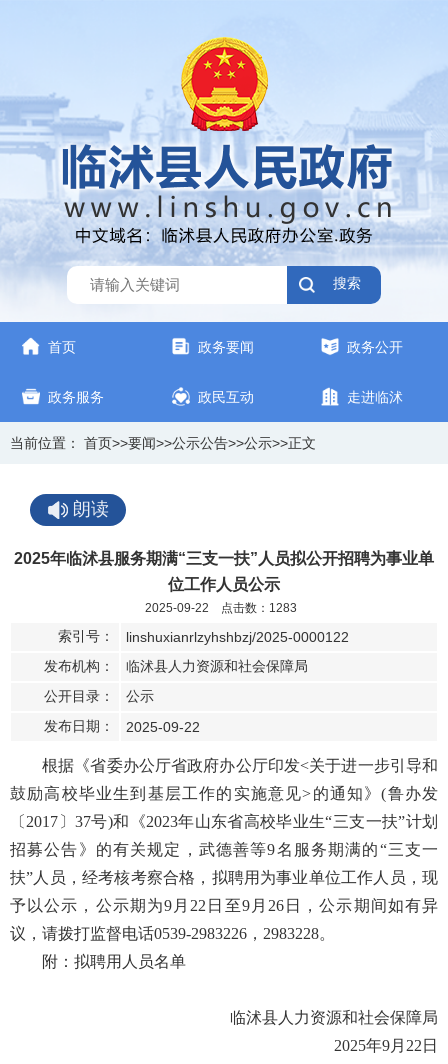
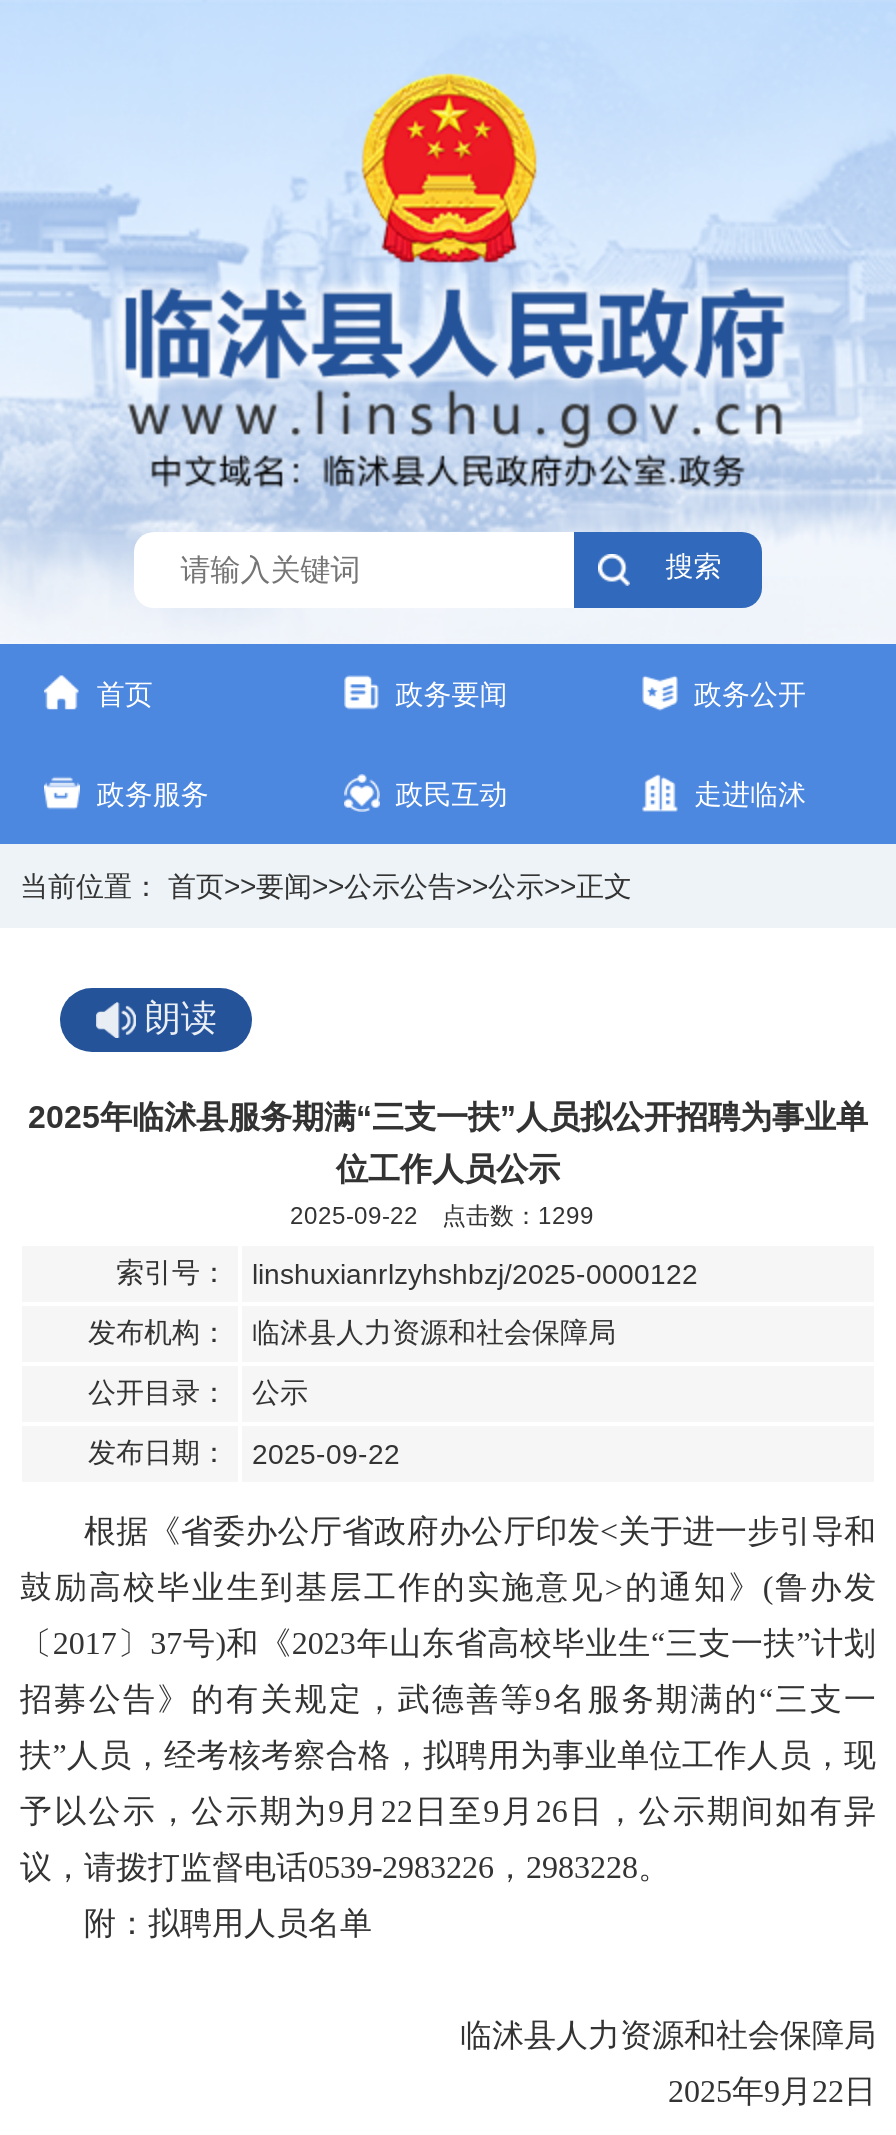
- 2025-09-22 点击数：1283
+ 2025-09-22 点击数：1299
